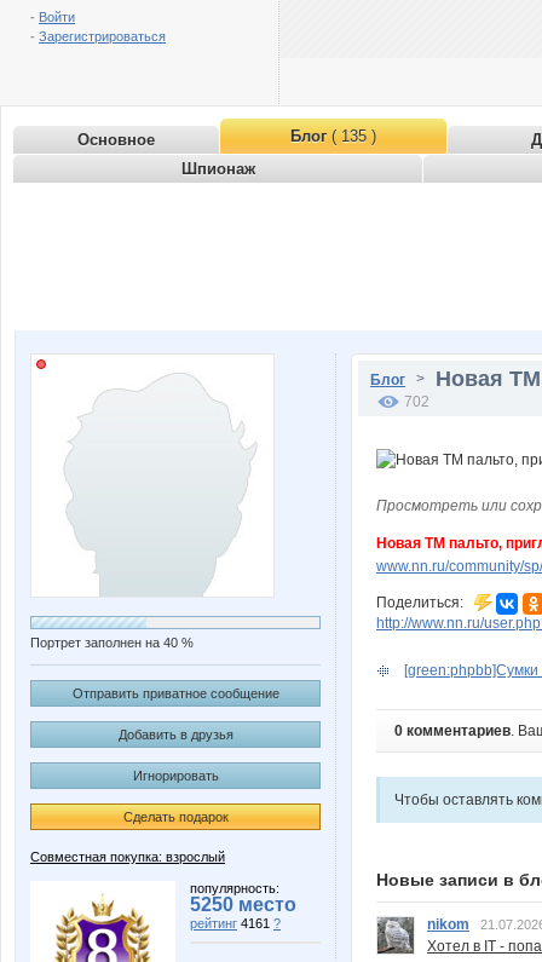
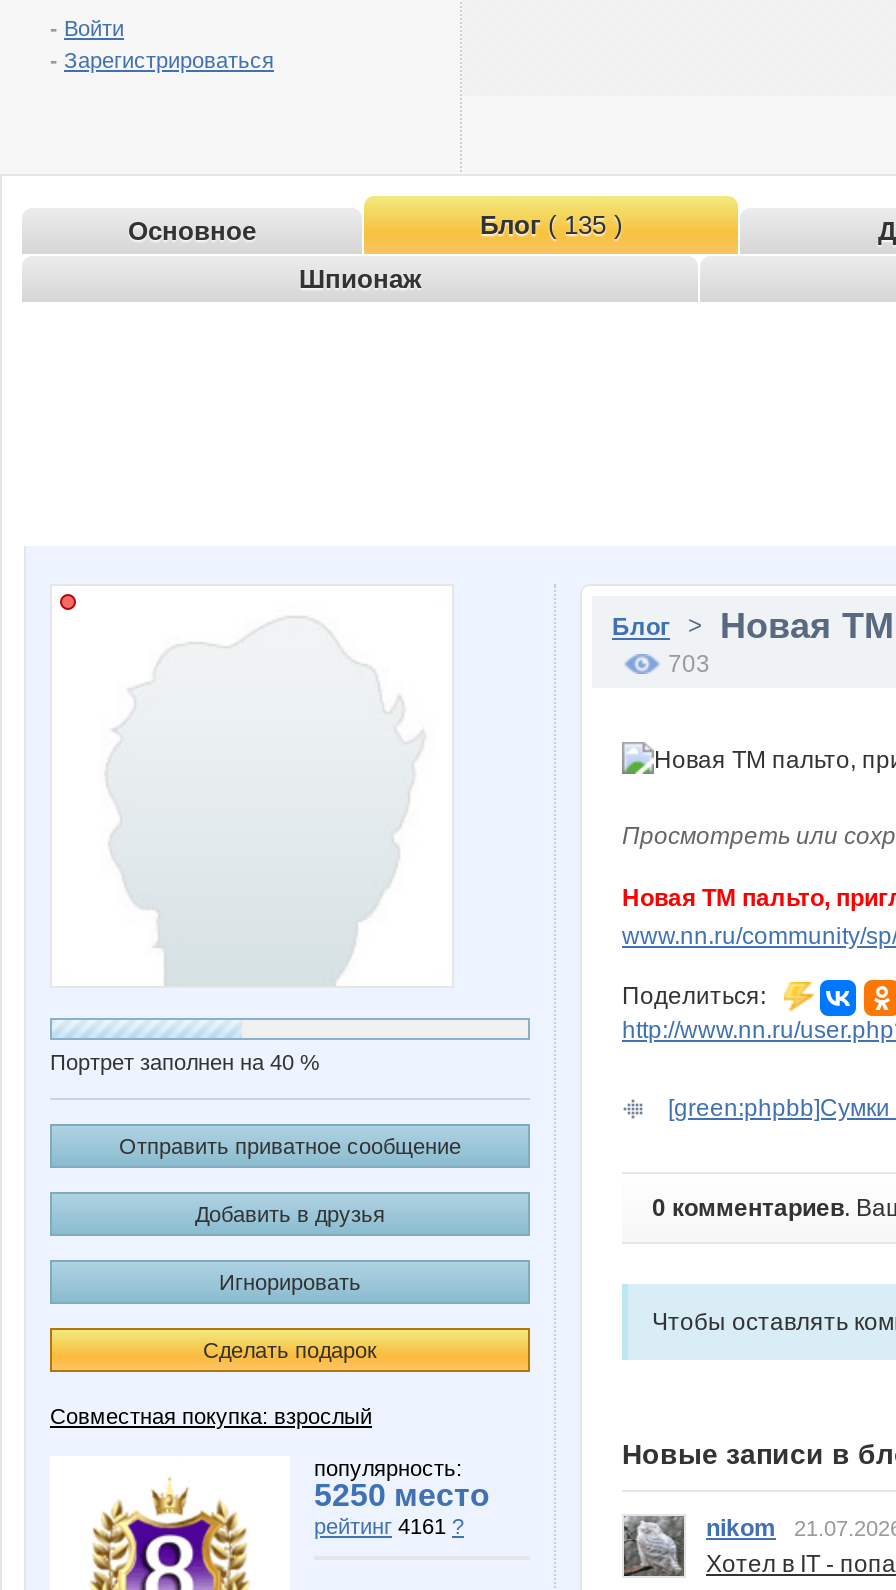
- 702
+ 703
